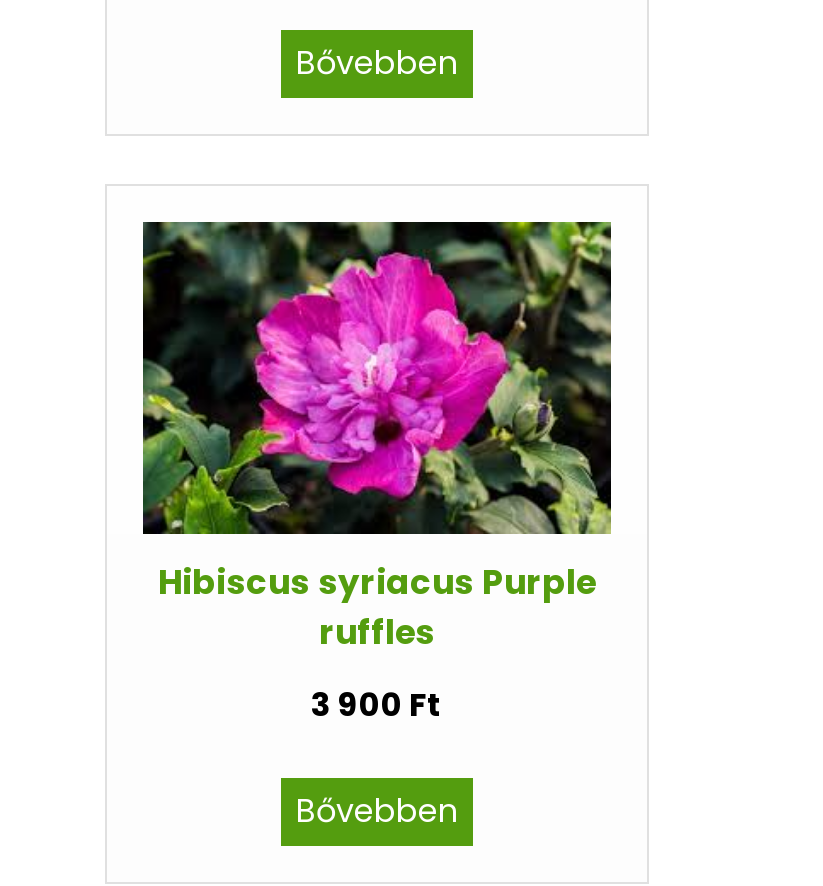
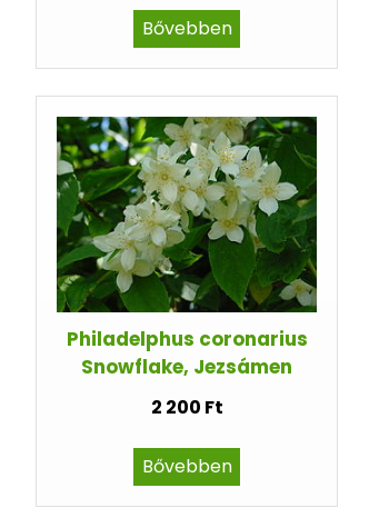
- [image]
- Hibiscus syriacus Purple
- ruffles
+ [image]
+ Philadelphus coronarius
+ Snowflake, Jezsámen

- 3 900 Ft
+ 2 200 Ft
